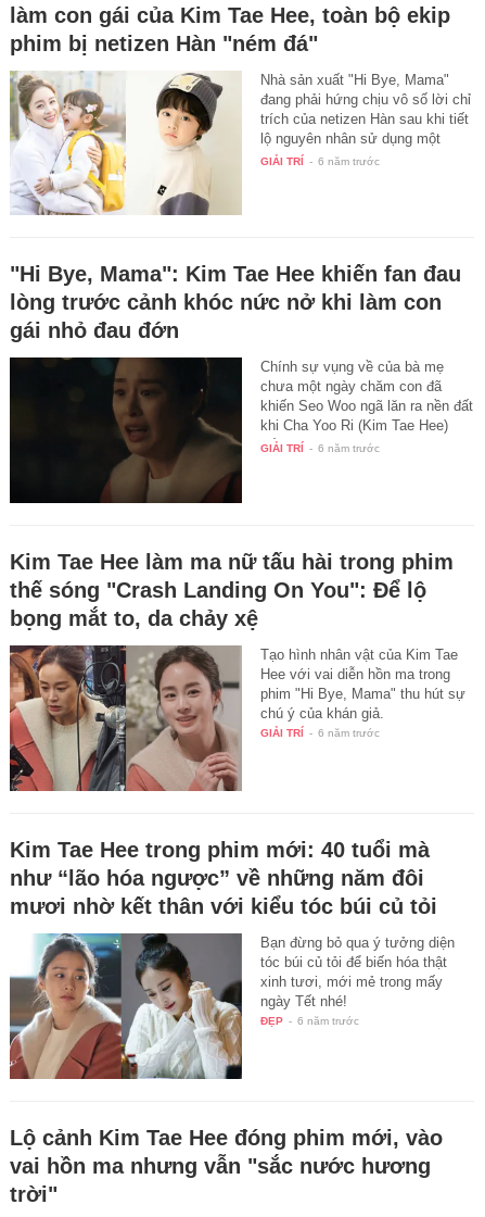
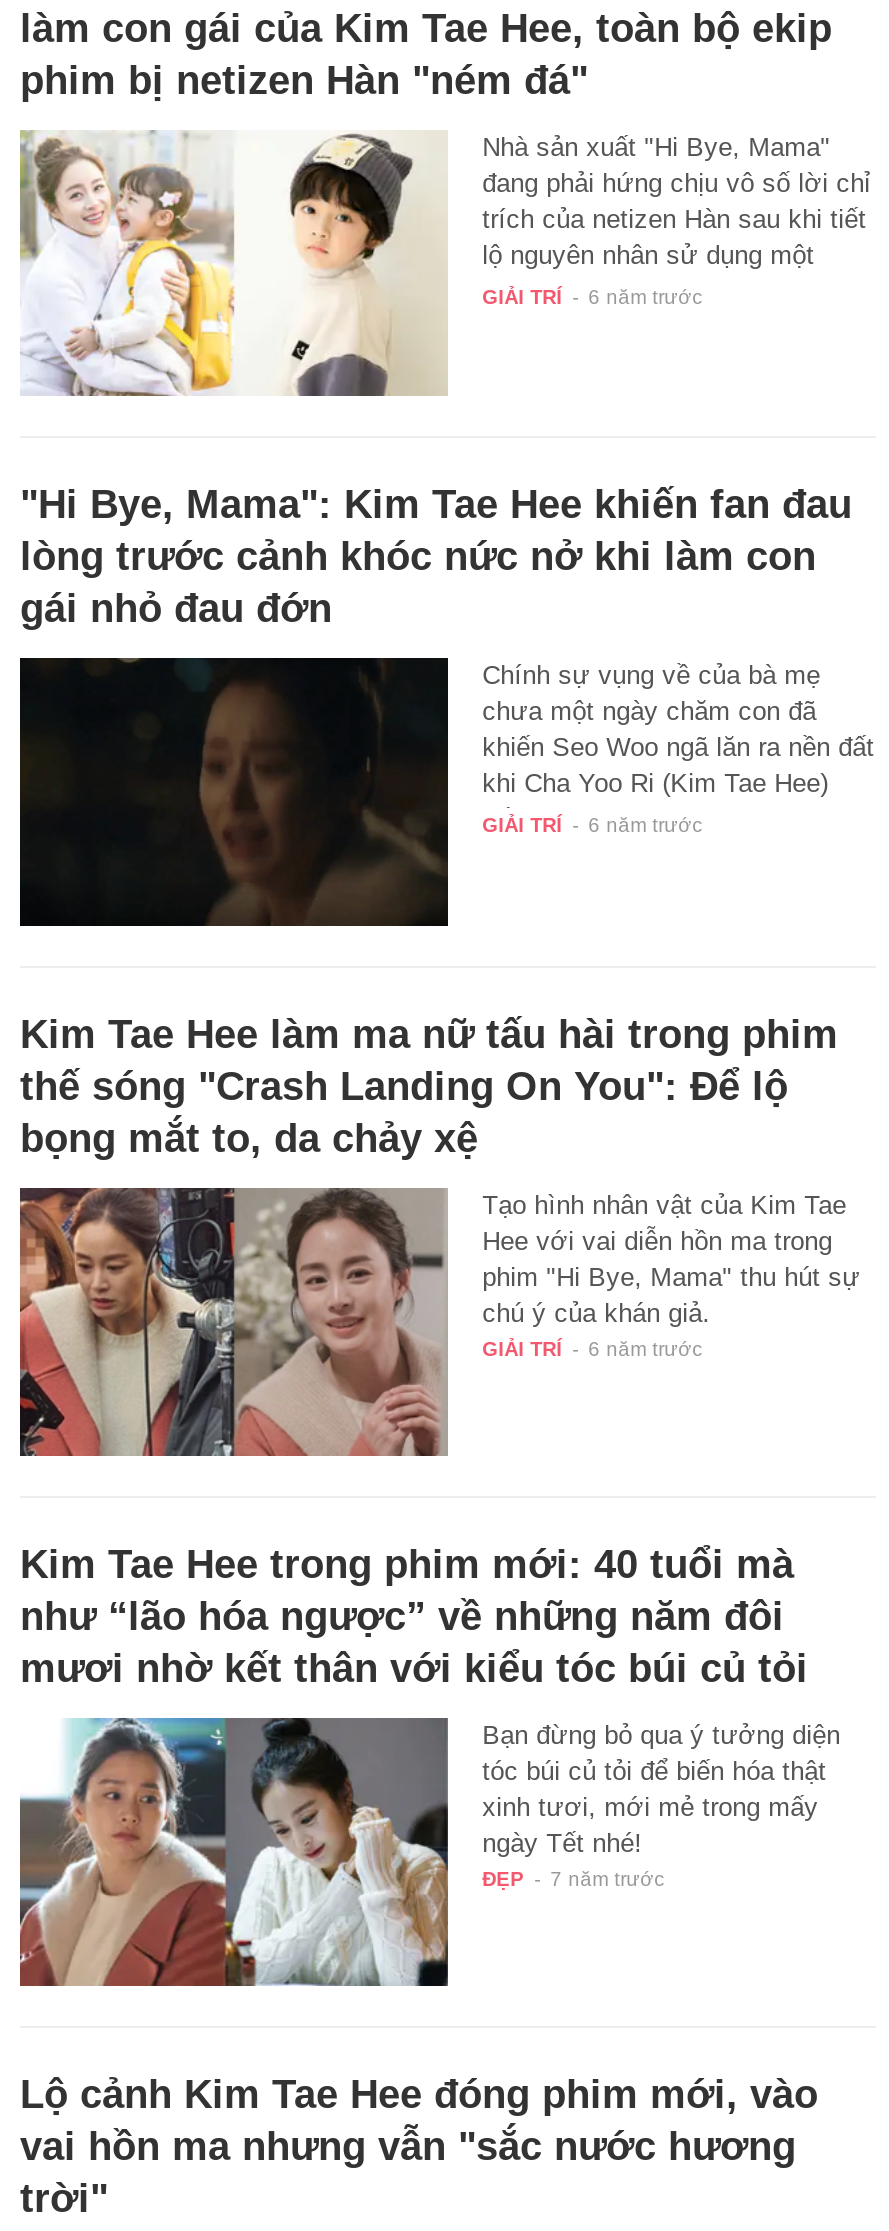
- [image]
+ [image]

- ĐẸP - 6 năm trước
+ ĐẸP - 7 năm trước
